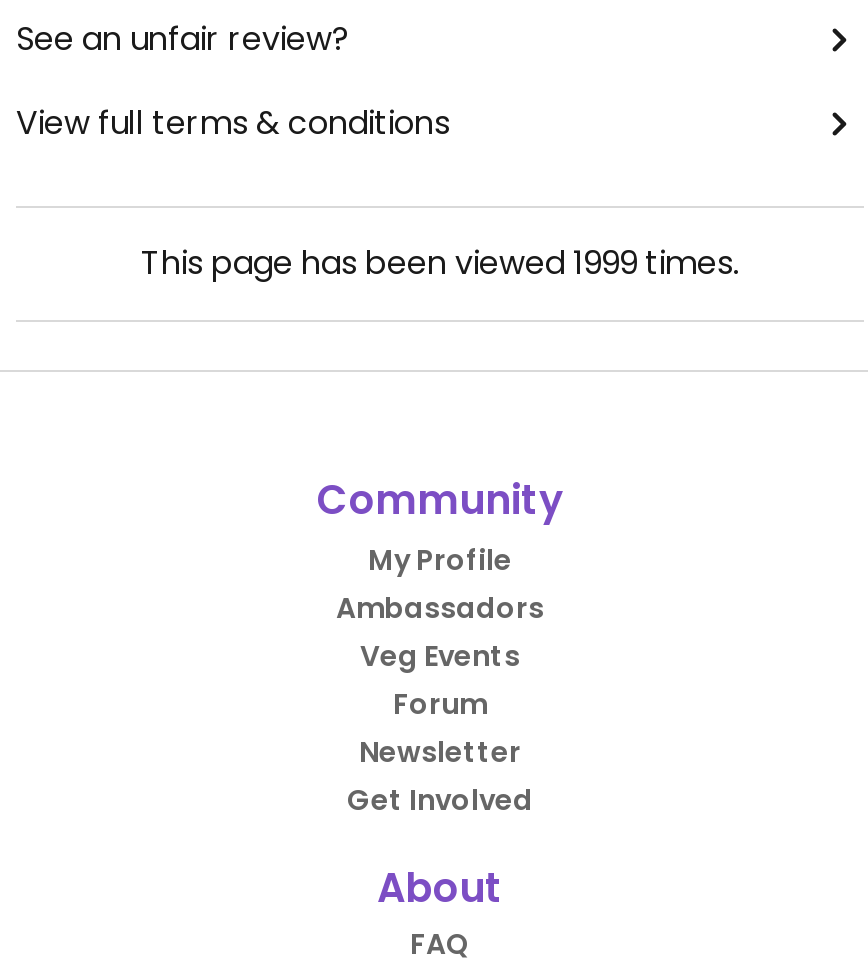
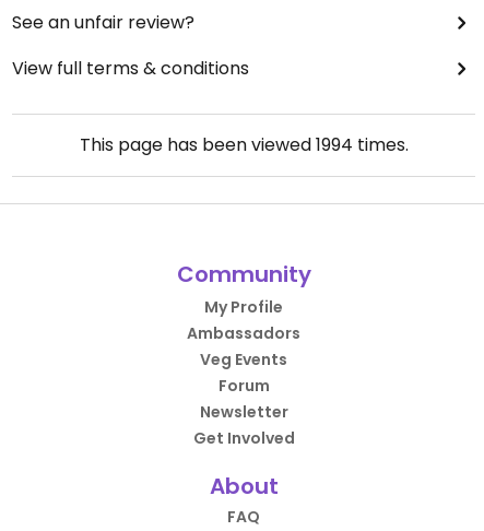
- This page has been viewed 1999 times.
+ This page has been viewed 1994 times.
